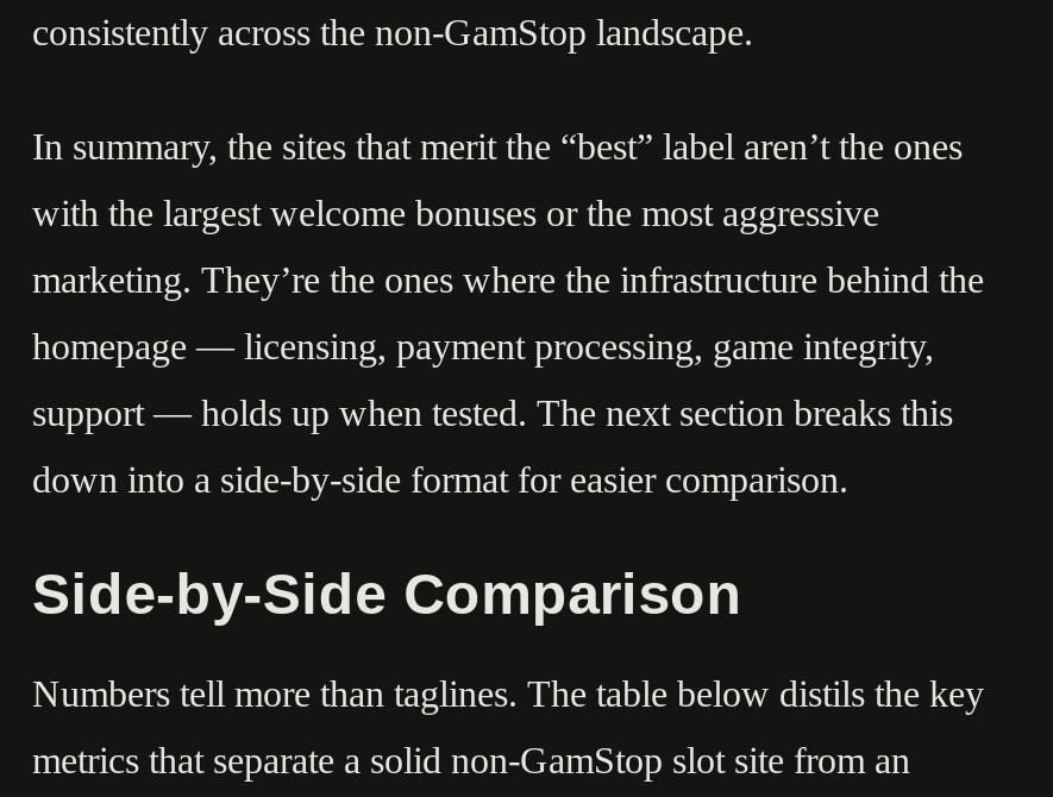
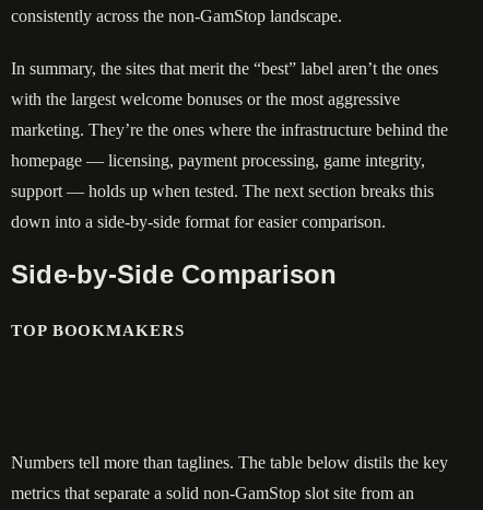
+ TOP BOOKMAKERS
